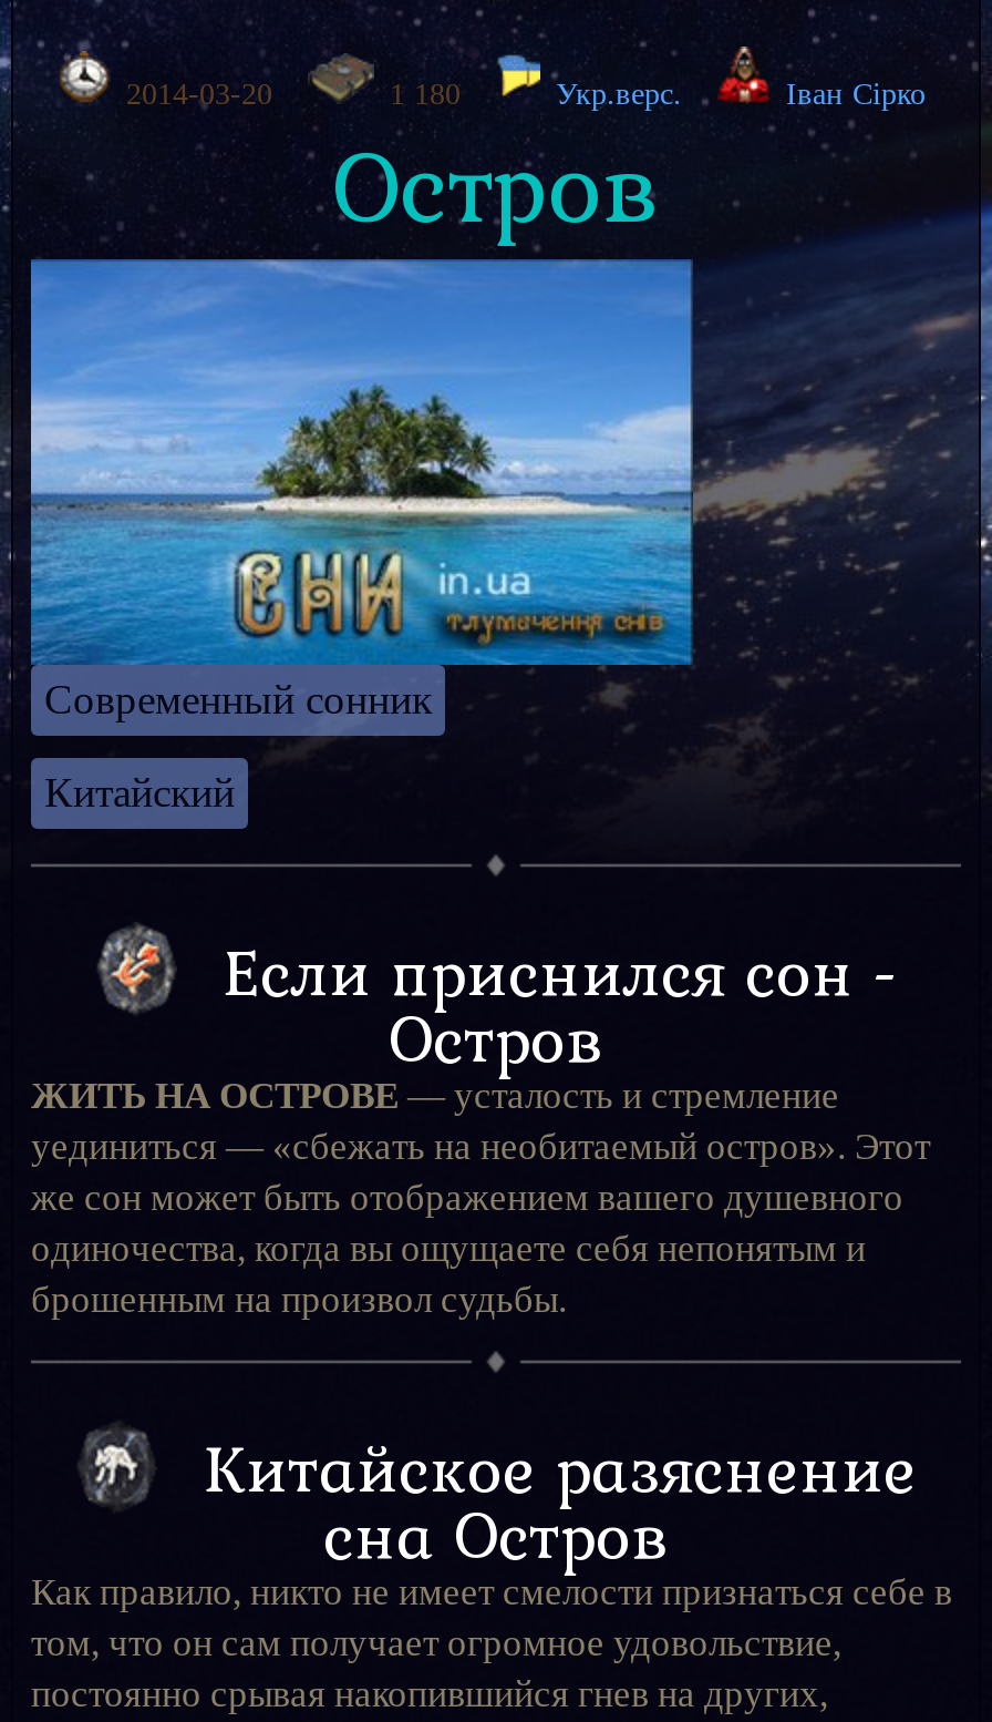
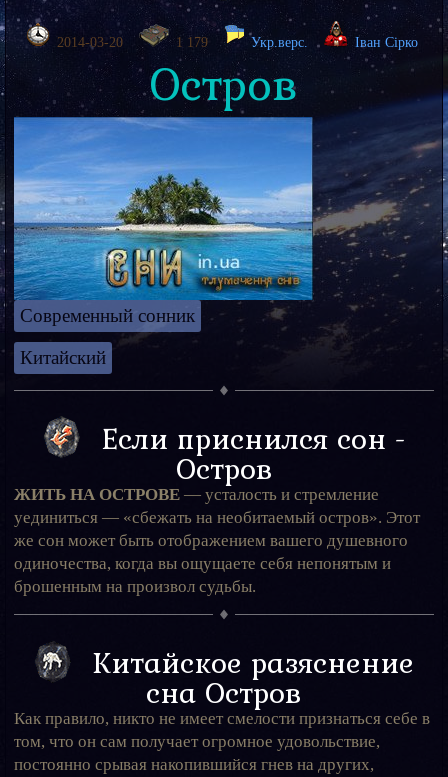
- 1 180
+ 1 179
